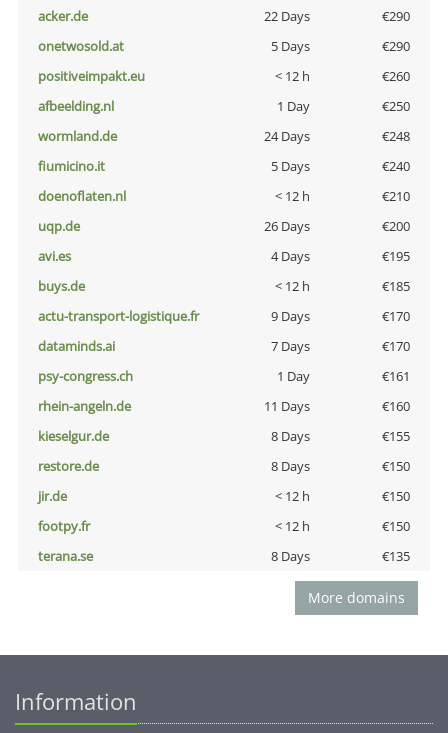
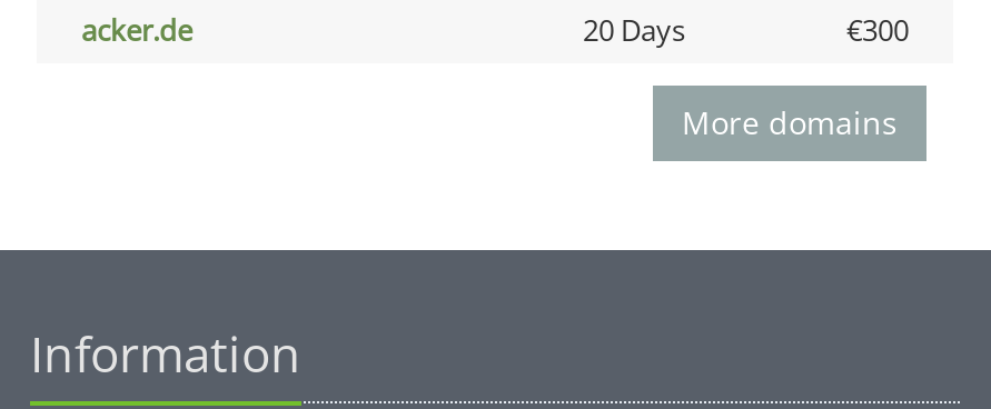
- 22 Days
- €290
- onetwosold.at
- 5 Days
- €290
- positiveimpakt.eu
- < 12 h
- €260
- afbeelding.nl
- 1 Day
- €250
- wormland.de
- 24 Days
- €248
- fiumicino.it
- 5 Days
- €240
- doenoflaten.nl
- < 12 h
- €210
- uqp.de
- 26 Days
- €200
- avi.es
- 4 Days
- €195
- buys.de
- < 12 h
- €185
- actu-transport-logistique.fr
- 9 Days
- €170
- dataminds.ai
- 7 Days
- €170
- psy-congress.ch
- 1 Day
- €161
- rhein-angeln.de
- 11 Days
- €160
- kieselgur.de
- 8 Days
- €155
- restore.de
- 8 Days
- €150
- jir.de
- < 12 h
- €150
- footpy.fr
- < 12 h
- €150
- terana.se
- 8 Days
- €135
+ 20 Days
+ €300
